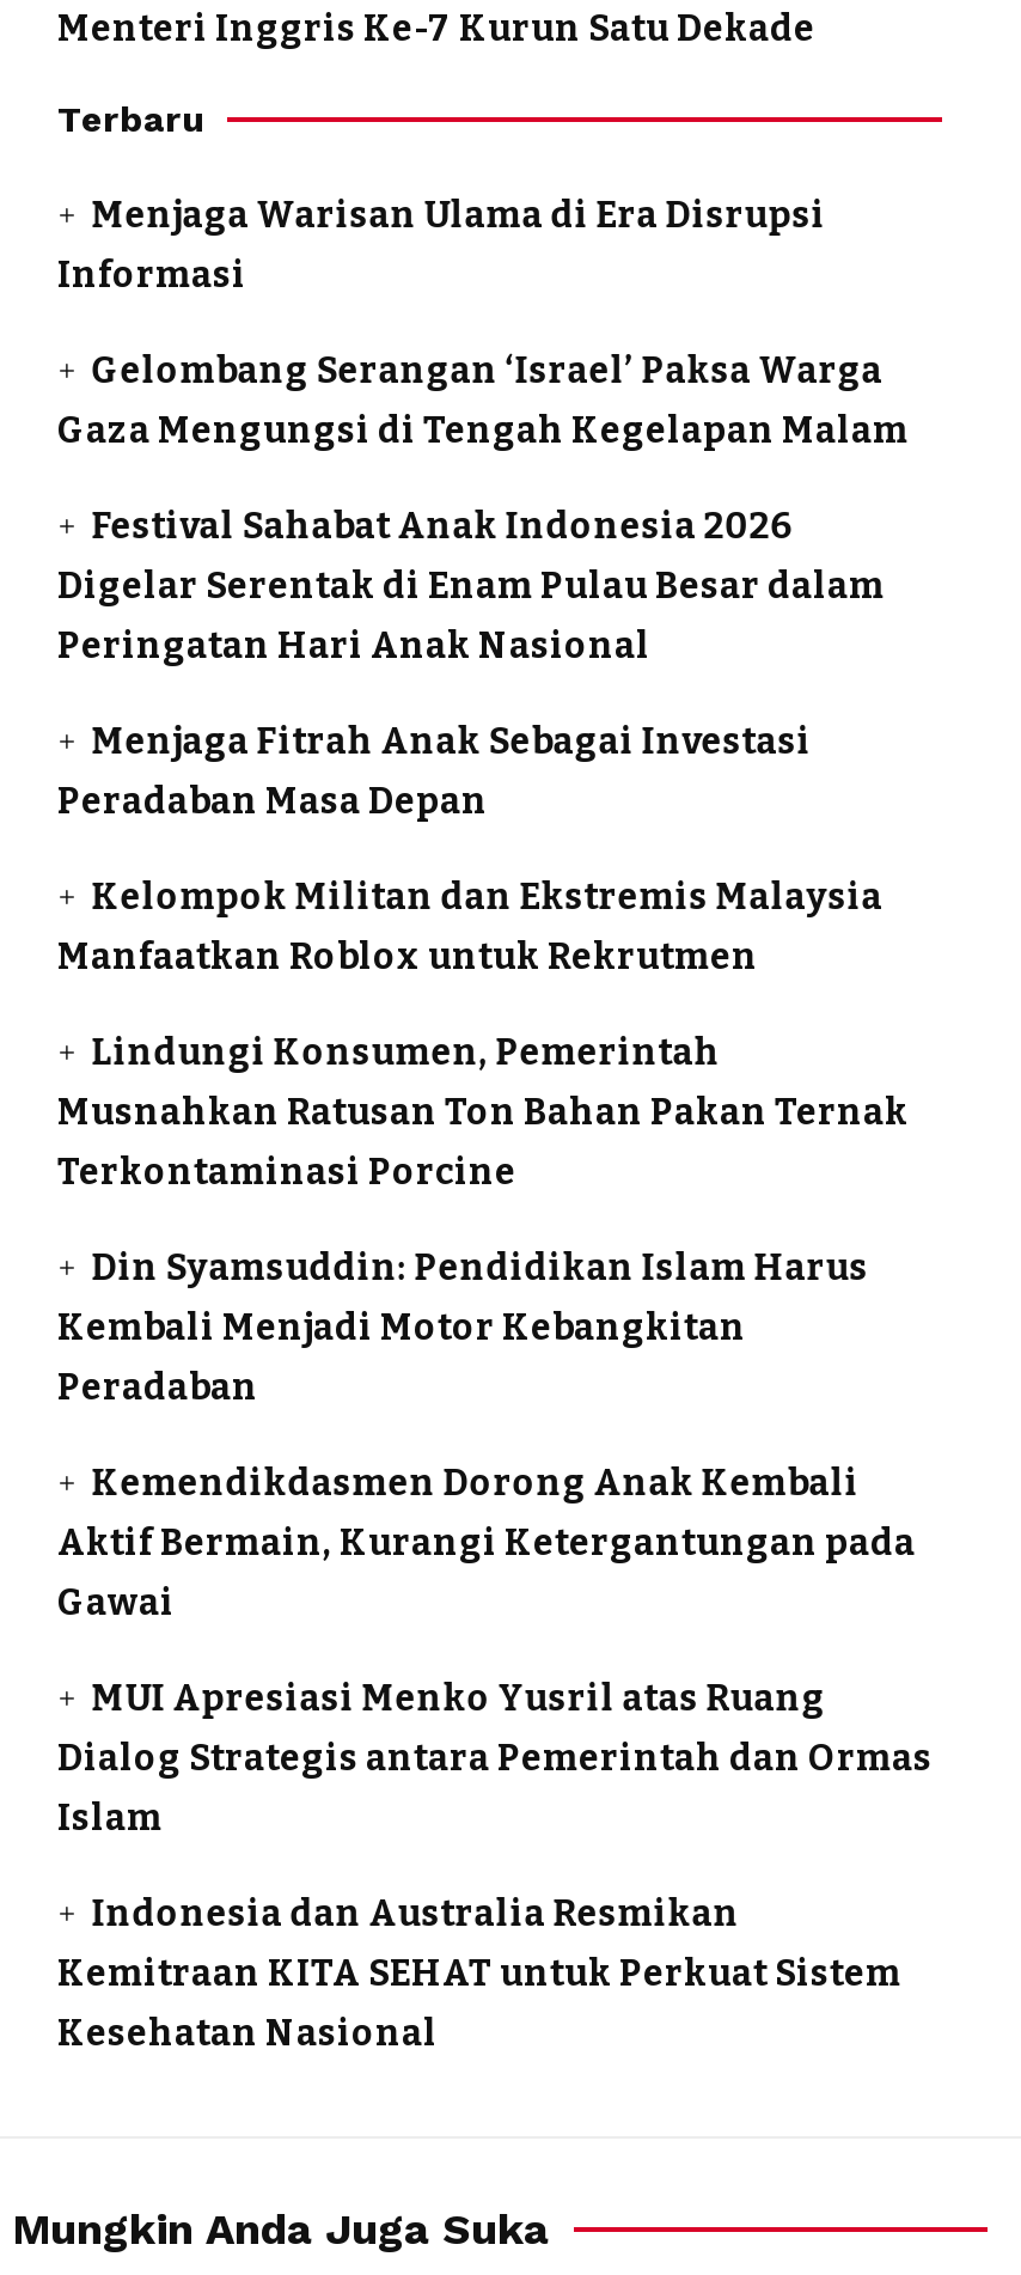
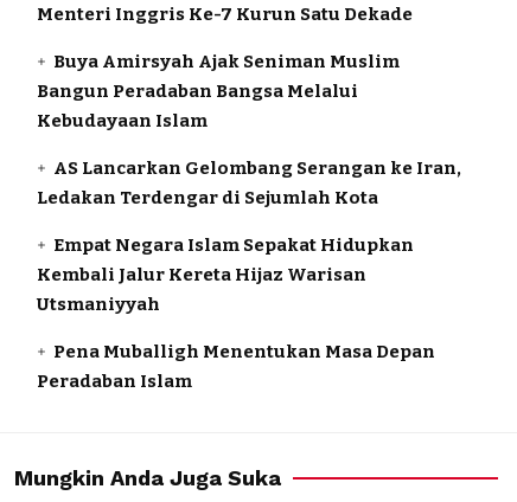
- Terbaru
- Menjaga Warisan Ulama di Era Disrupsi
- Informasi
- Gelombang Serangan ‘Israel’ Paksa Warga
- Gaza Mengungsi di Tengah Kegelapan Malam
- Festival Sahabat Anak Indonesia 2026
- Digelar Serentak di Enam Pulau Besar dalam
- Peringatan Hari Anak Nasional
- Menjaga Fitrah Anak Sebagai Investasi
- Peradaban Masa Depan
- Kelompok Militan dan Ekstremis Malaysia
- Manfaatkan Roblox untuk Rekrutmen
- Lindungi Konsumen, Pemerintah
- Musnahkan Ratusan Ton Bahan Pakan Ternak
- Terkontaminasi Porcine
- Din Syamsuddin: Pendidikan Islam Harus
- Kembali Menjadi Motor Kebangkitan
- Peradaban
- Kemendikdasmen Dorong Anak Kembali
- Aktif Bermain, Kurangi Ketergantungan pada
- Gawai
- MUI Apresiasi Menko Yusril atas Ruang
- Dialog Strategis antara Pemerintah dan Ormas
- Islam
- Indonesia dan Australia Resmikan
- Kemitraan KITA SEHAT untuk Perkuat Sistem
- Kesehatan Nasional
+ Buya Amirsyah Ajak Seniman Muslim
+ Bangun Peradaban Bangsa Melalui
+ Kebudayaan Islam
+ AS Lancarkan Gelombang Serangan ke Iran,
+ Ledakan Terdengar di Sejumlah Kota
+ Empat Negara Islam Sepakat Hidupkan
+ Kembali Jalur Kereta Hijaz Warisan
+ Utsmaniyyah
+ Pena Muballigh Menentukan Masa Depan
+ Peradaban Islam
